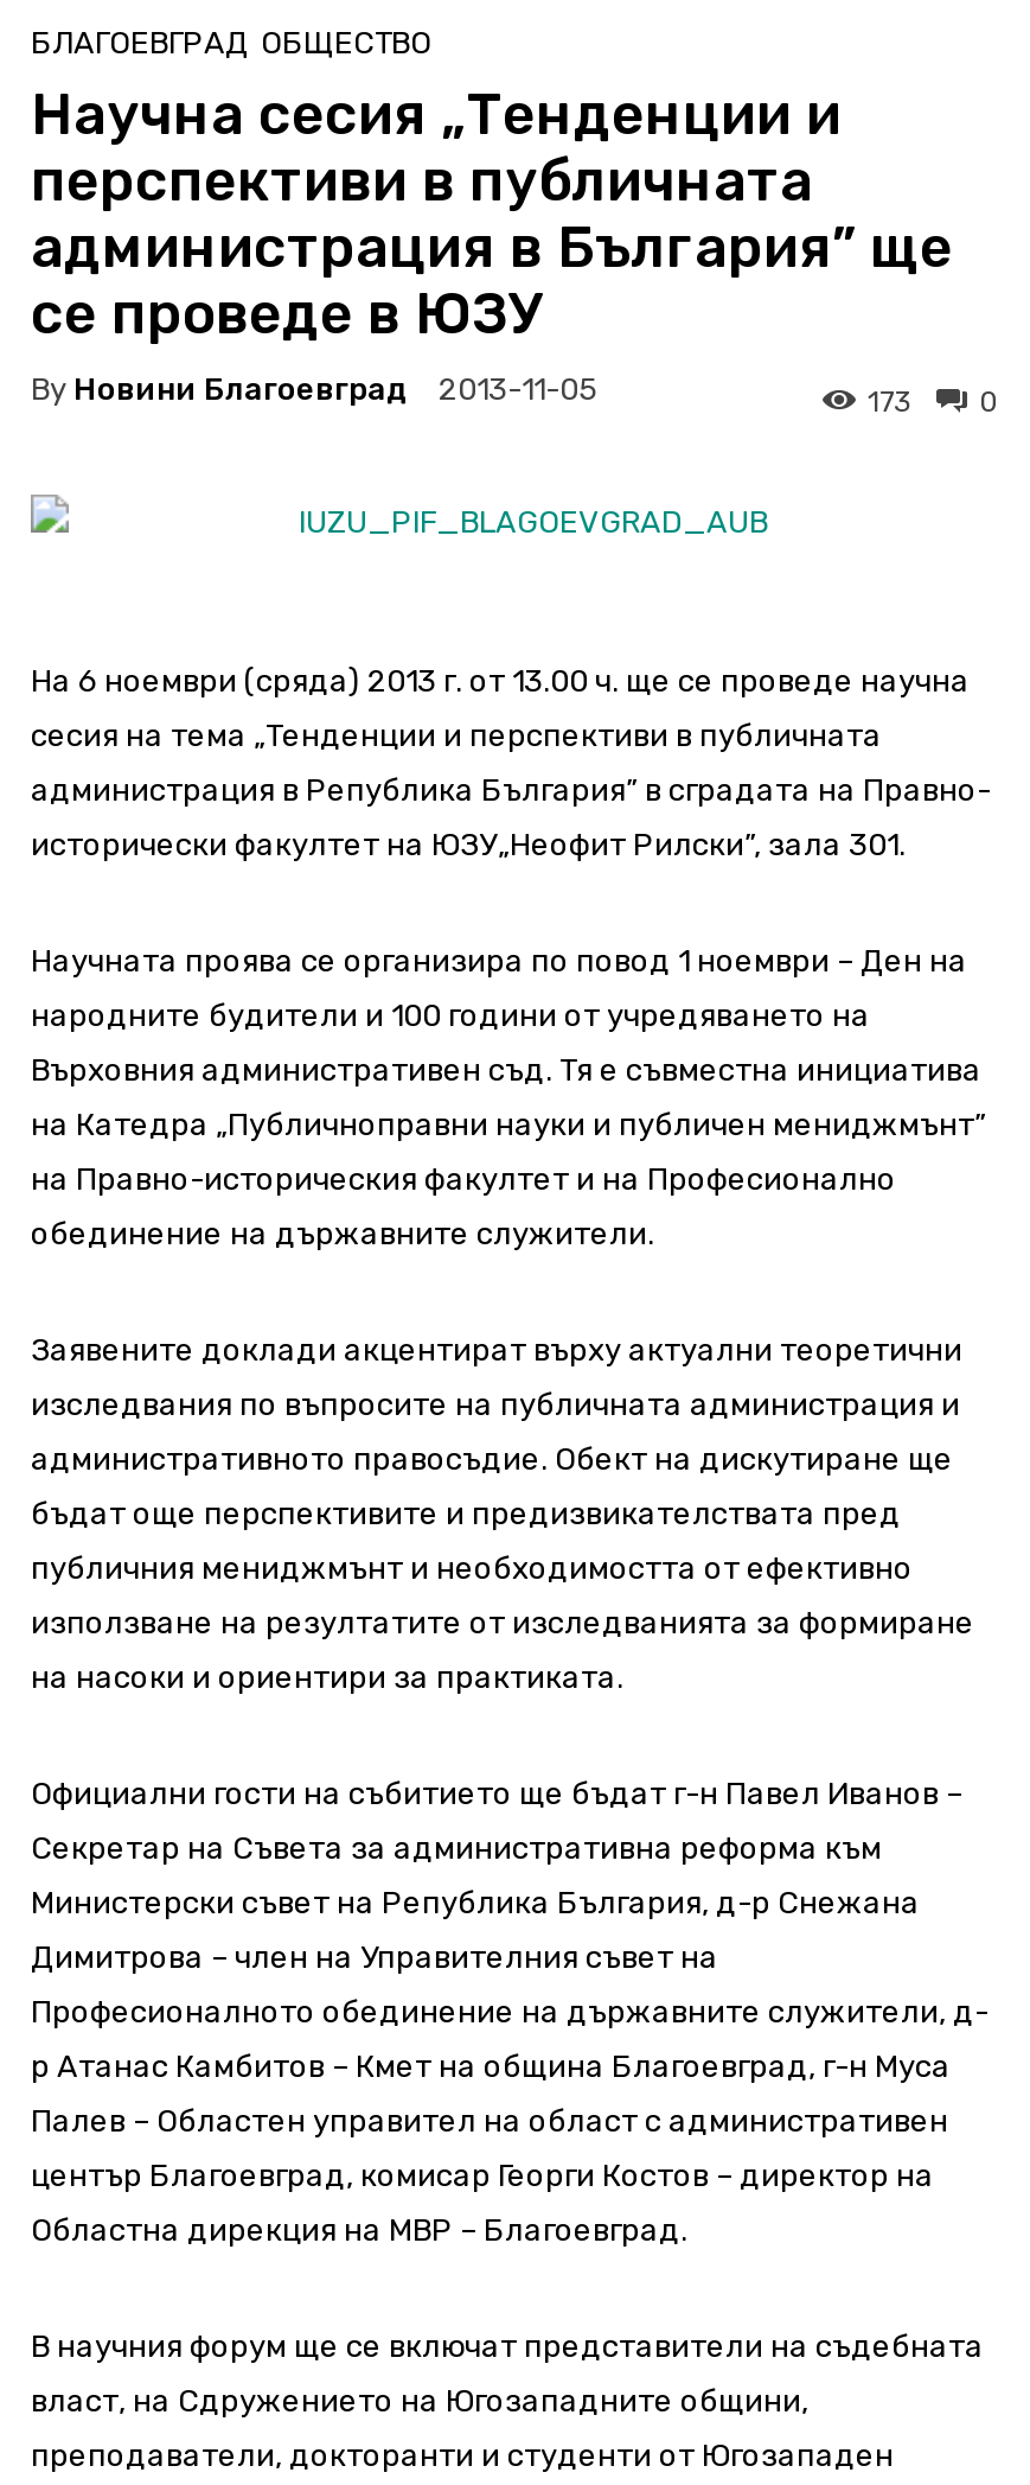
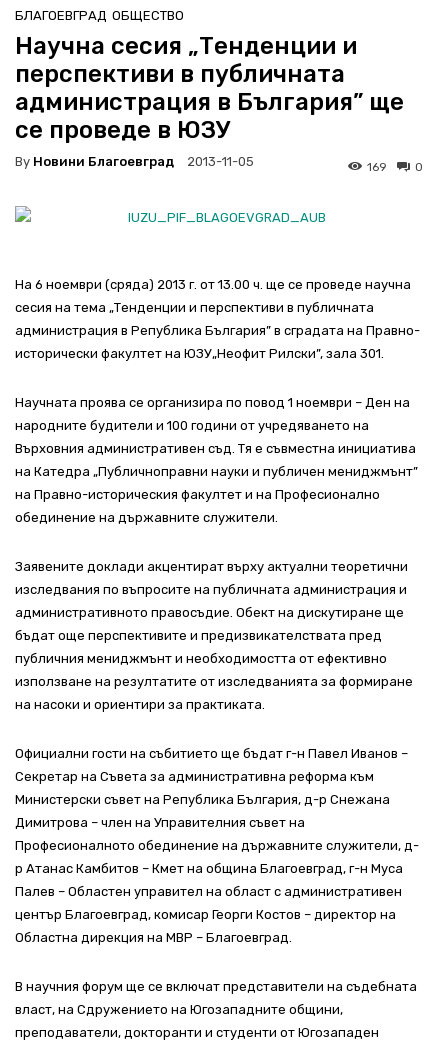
- 173 0
+ 169 0
